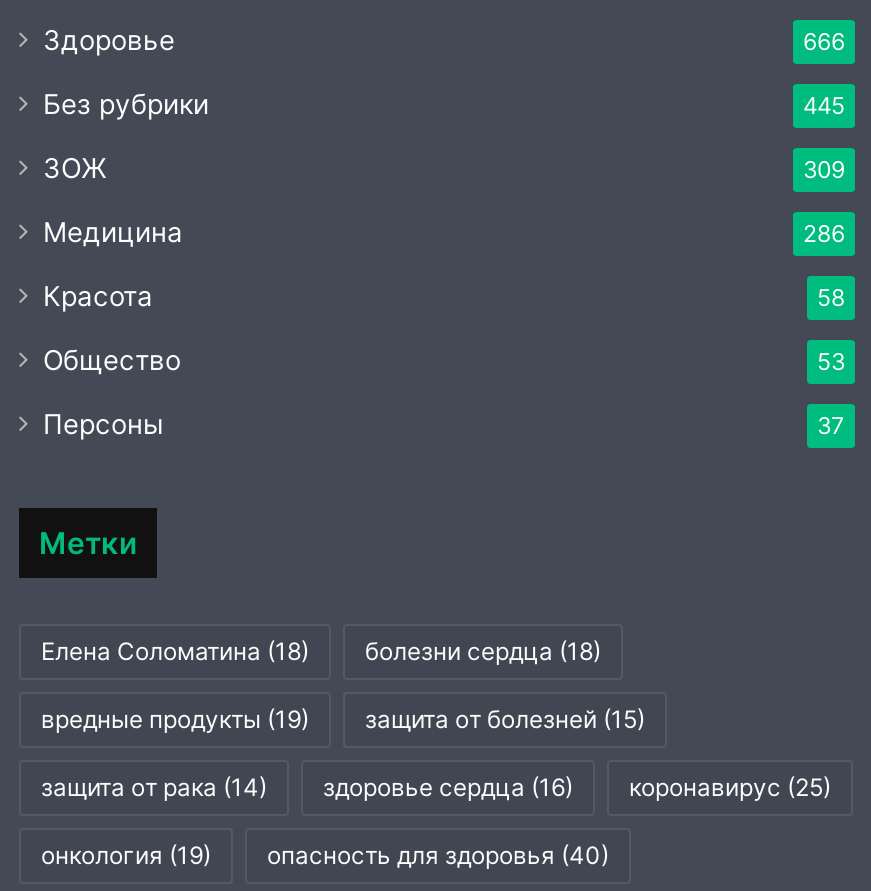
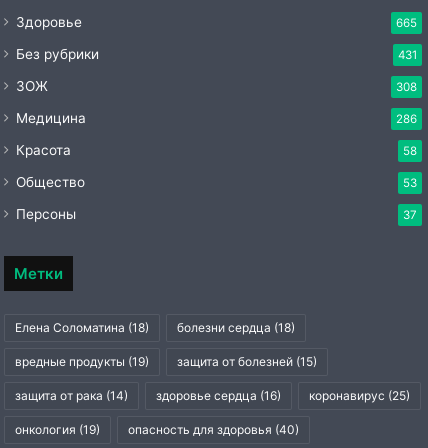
- 666
+ 665

- 445
+ 431

- 309
+ 308
